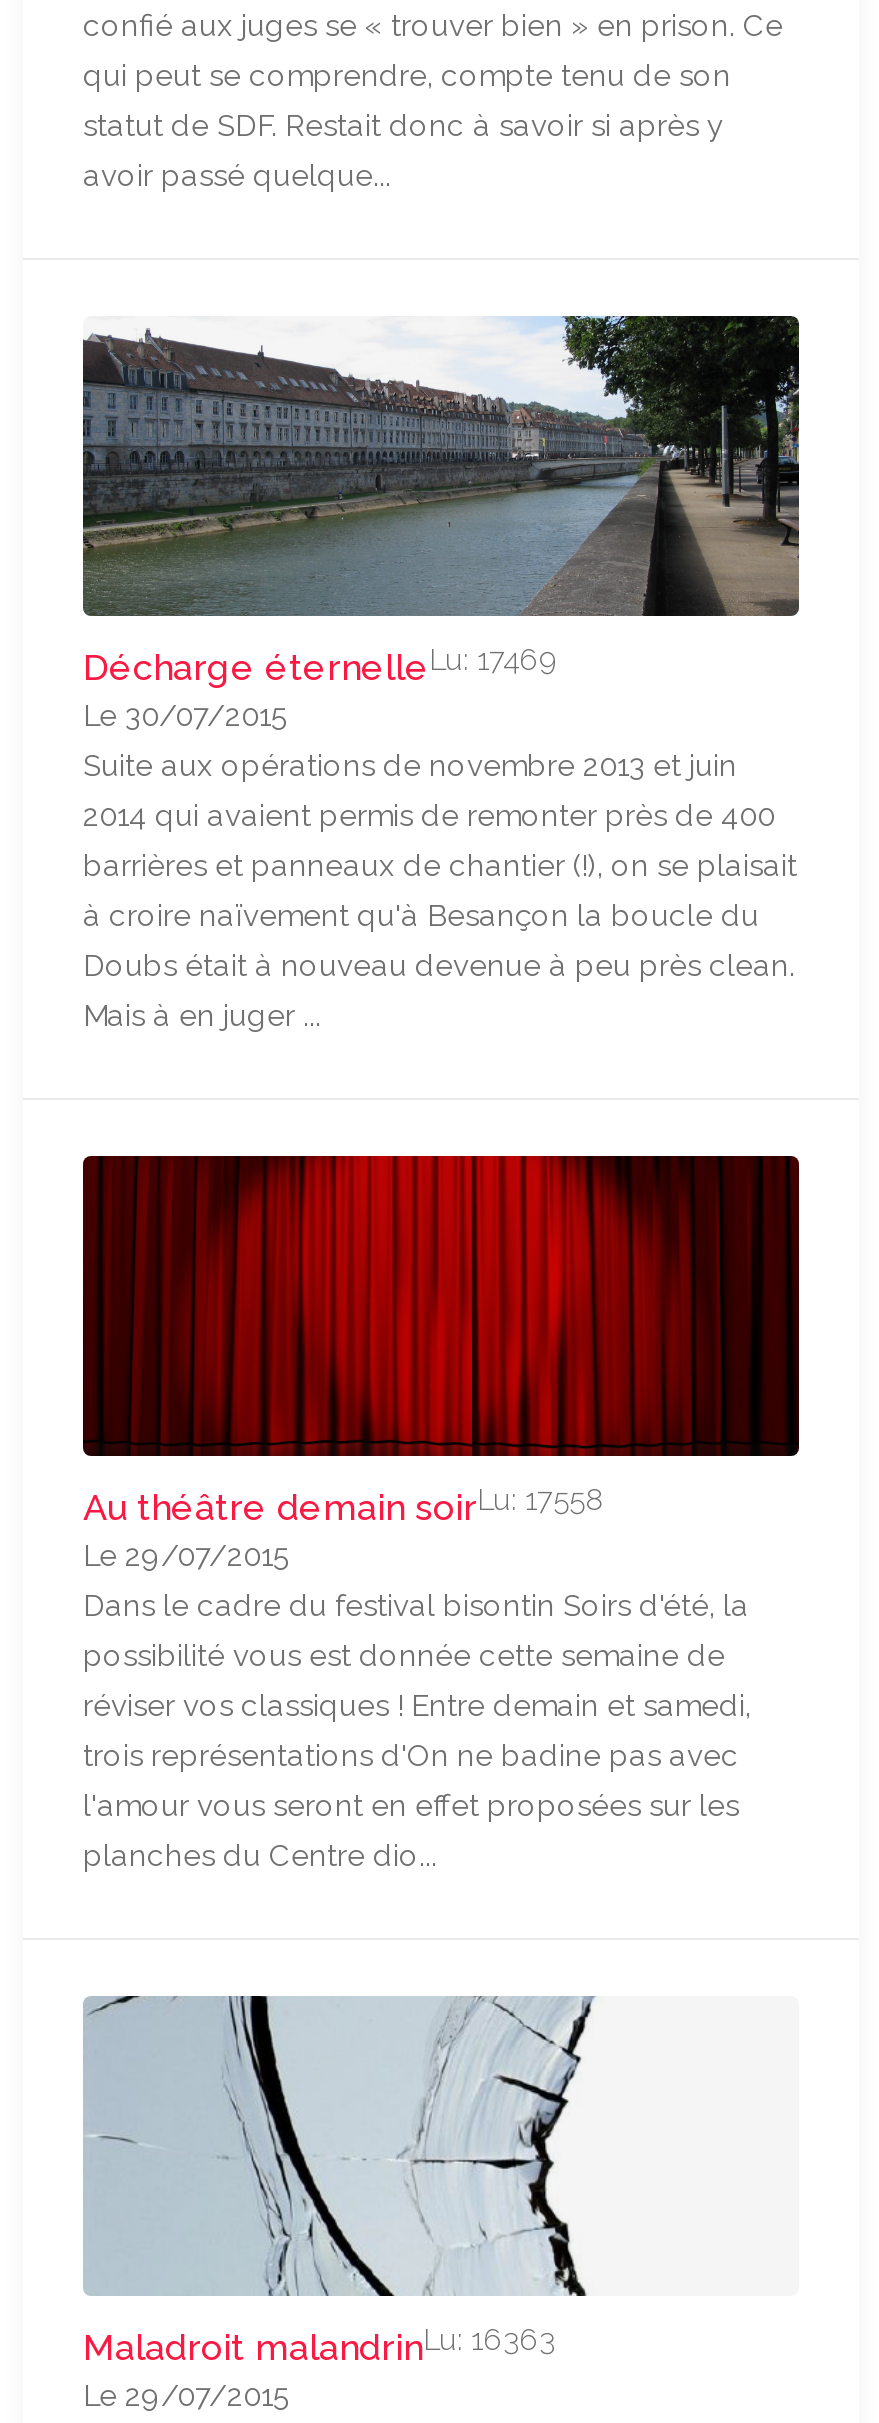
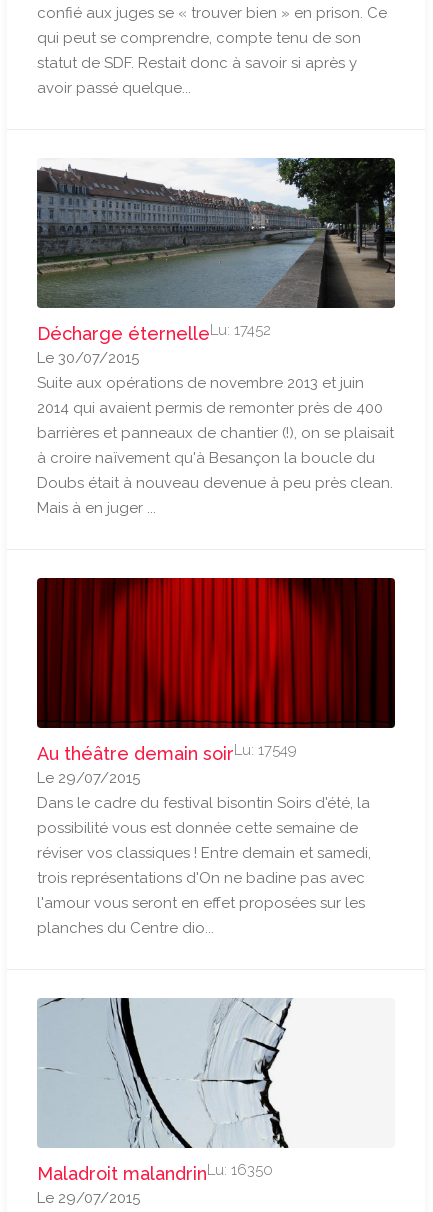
- Décharge éternelleLu: 17469
+ Décharge éternelleLu: 17452

- Au théâtre demain soirLu: 17558
+ Au théâtre demain soirLu: 17549

- Maladroit malandrinLu: 16363
+ Maladroit malandrinLu: 16350
